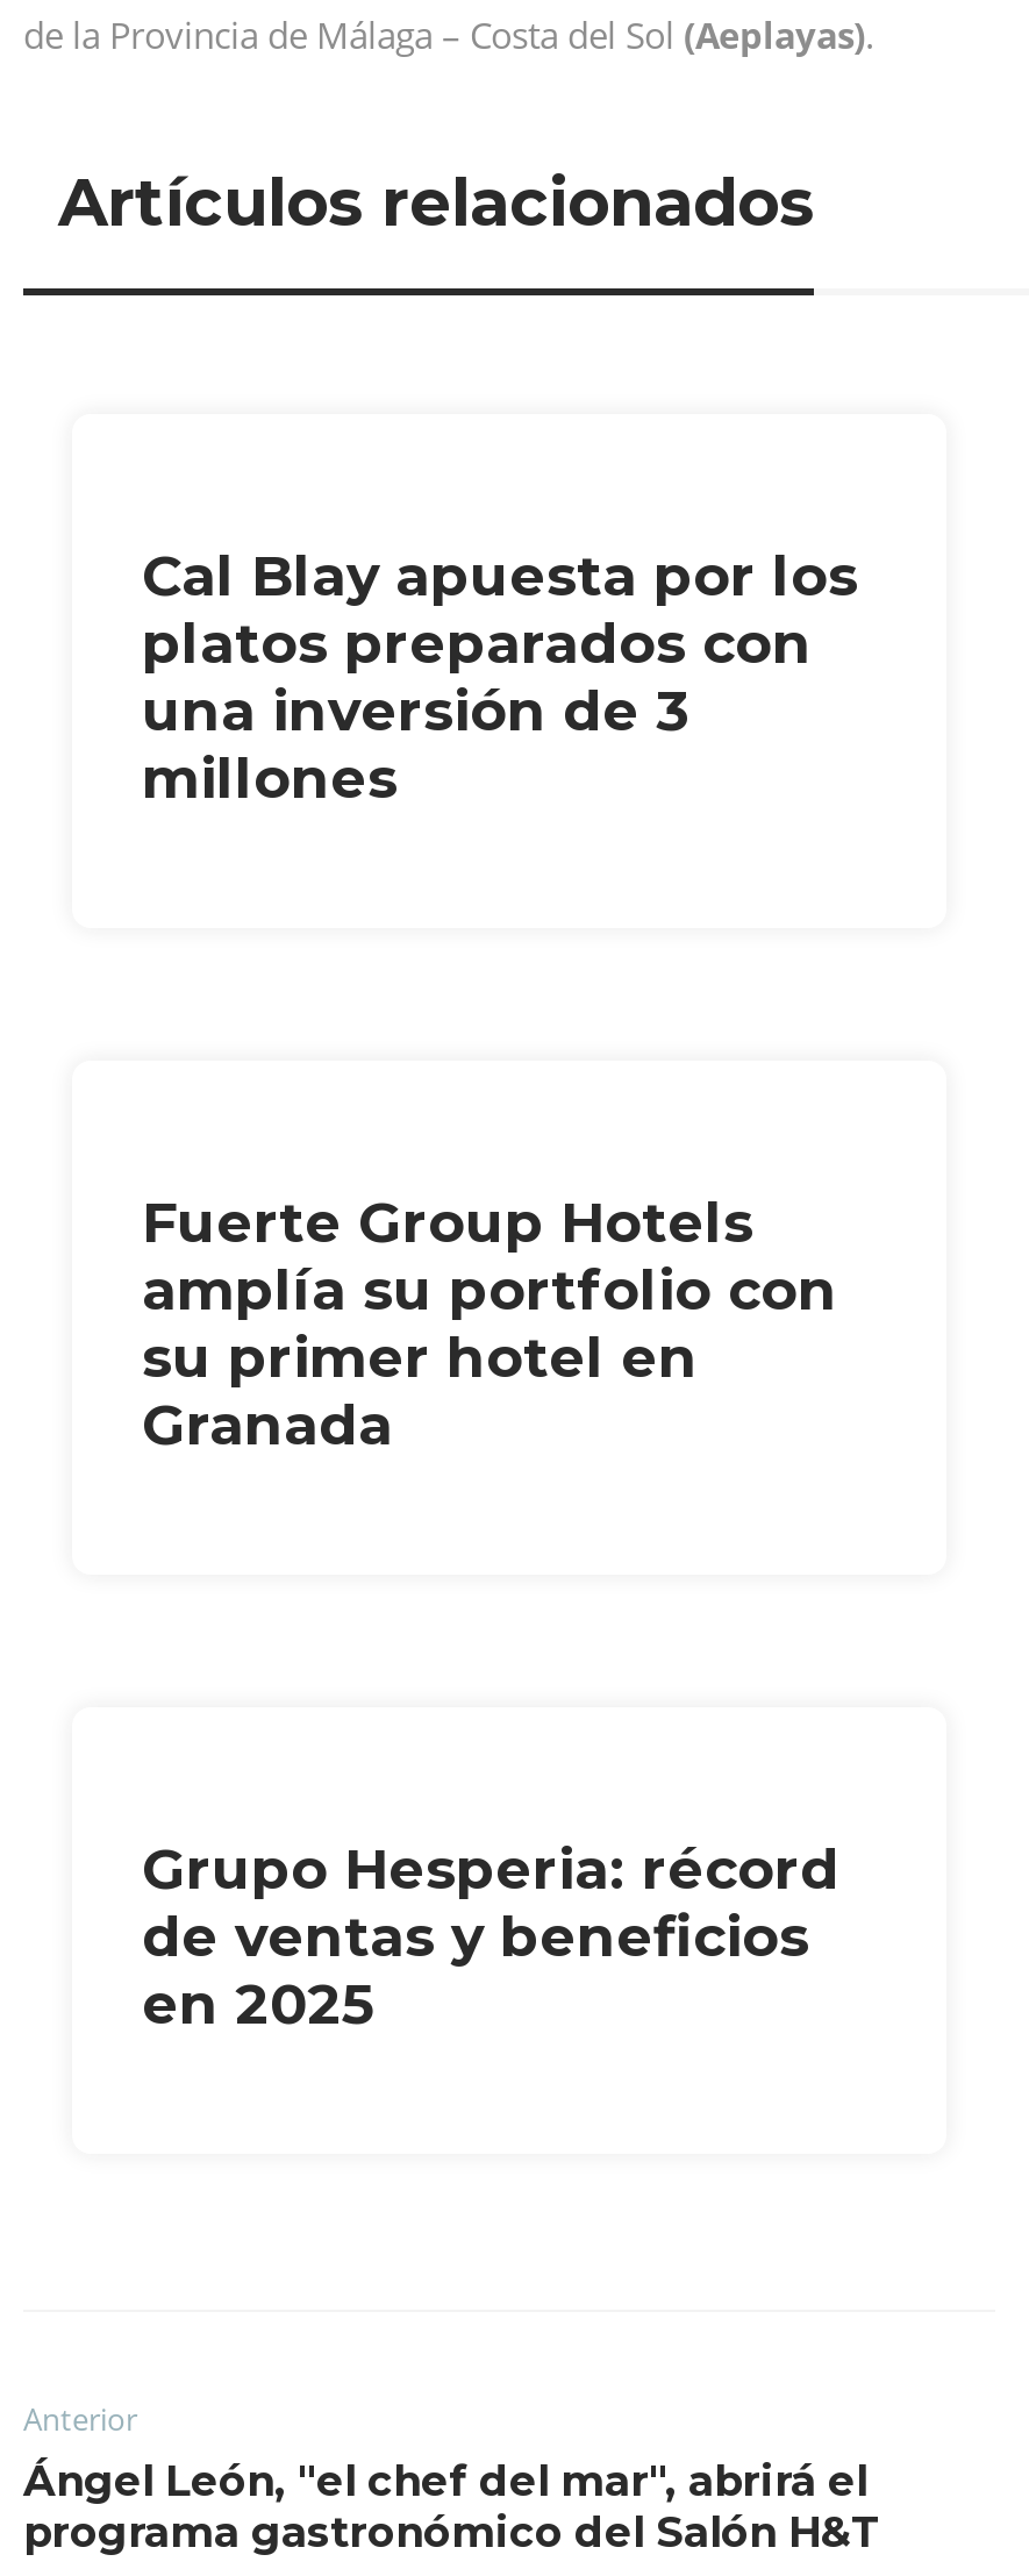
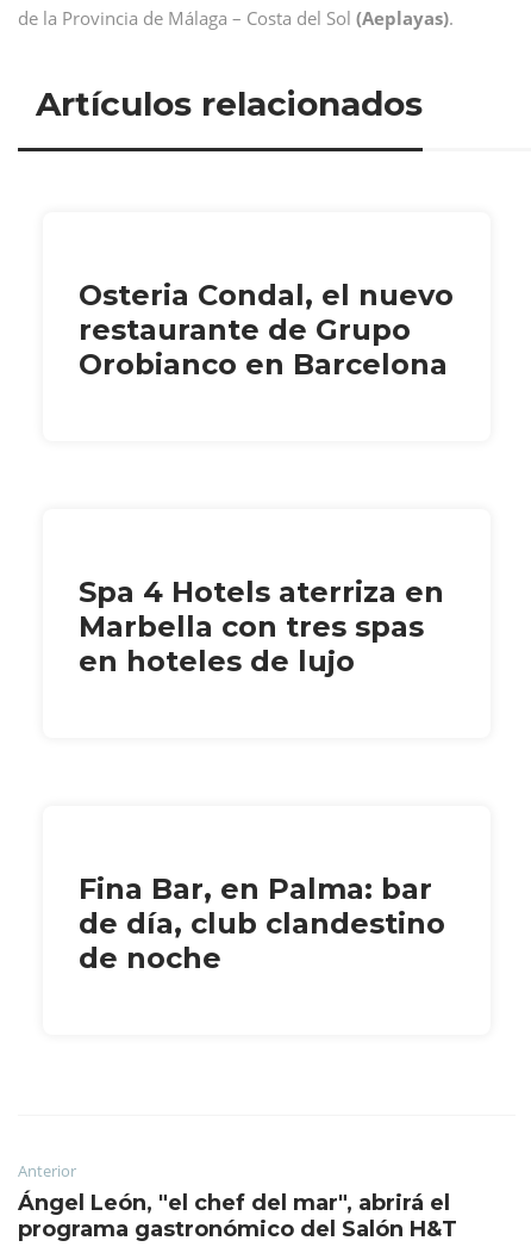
- Cal Blay apuesta por los
- platos preparados con
- una inversión de 3
- millones
+ Osteria Condal, el nuevo
+ restaurante de Grupo
+ Orobianco en Barcelona

- Fuerte Group Hotels
- amplía su portfolio con
- su primer hotel en
- Granada
+ Spa 4 Hotels aterriza en
+ Marbella con tres spas
+ en hoteles de lujo

- Grupo Hesperia: récord
- de ventas y beneficios
- en 2025
+ Fina Bar, en Palma: bar
+ de día, club clandestino
+ de noche
